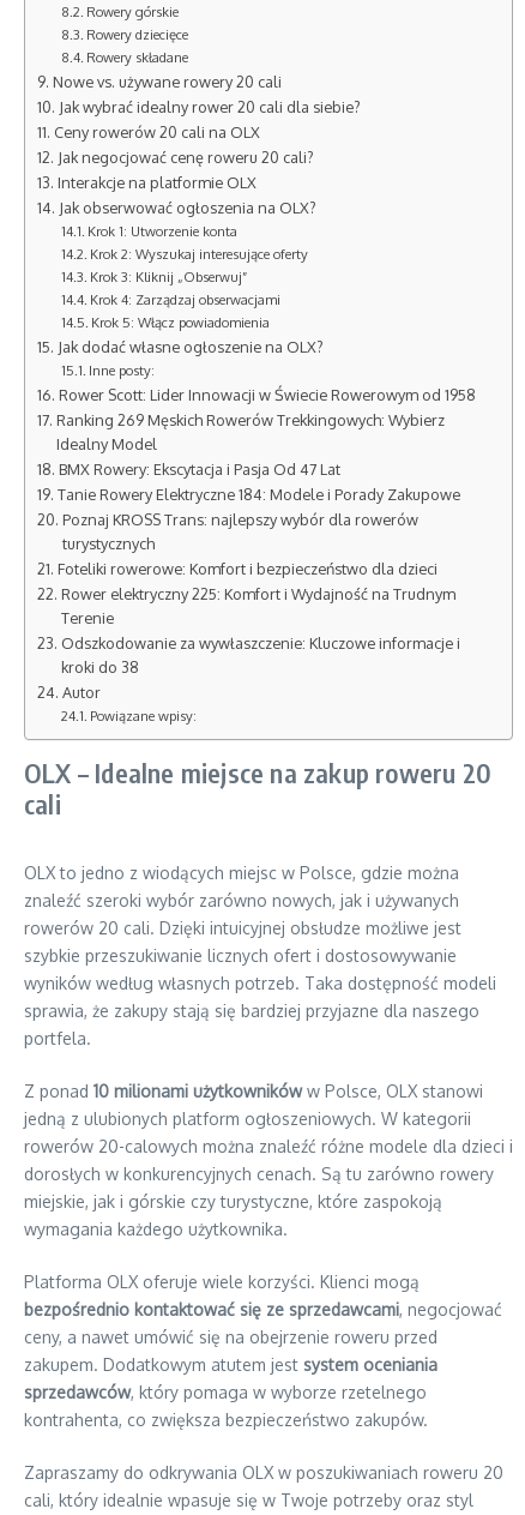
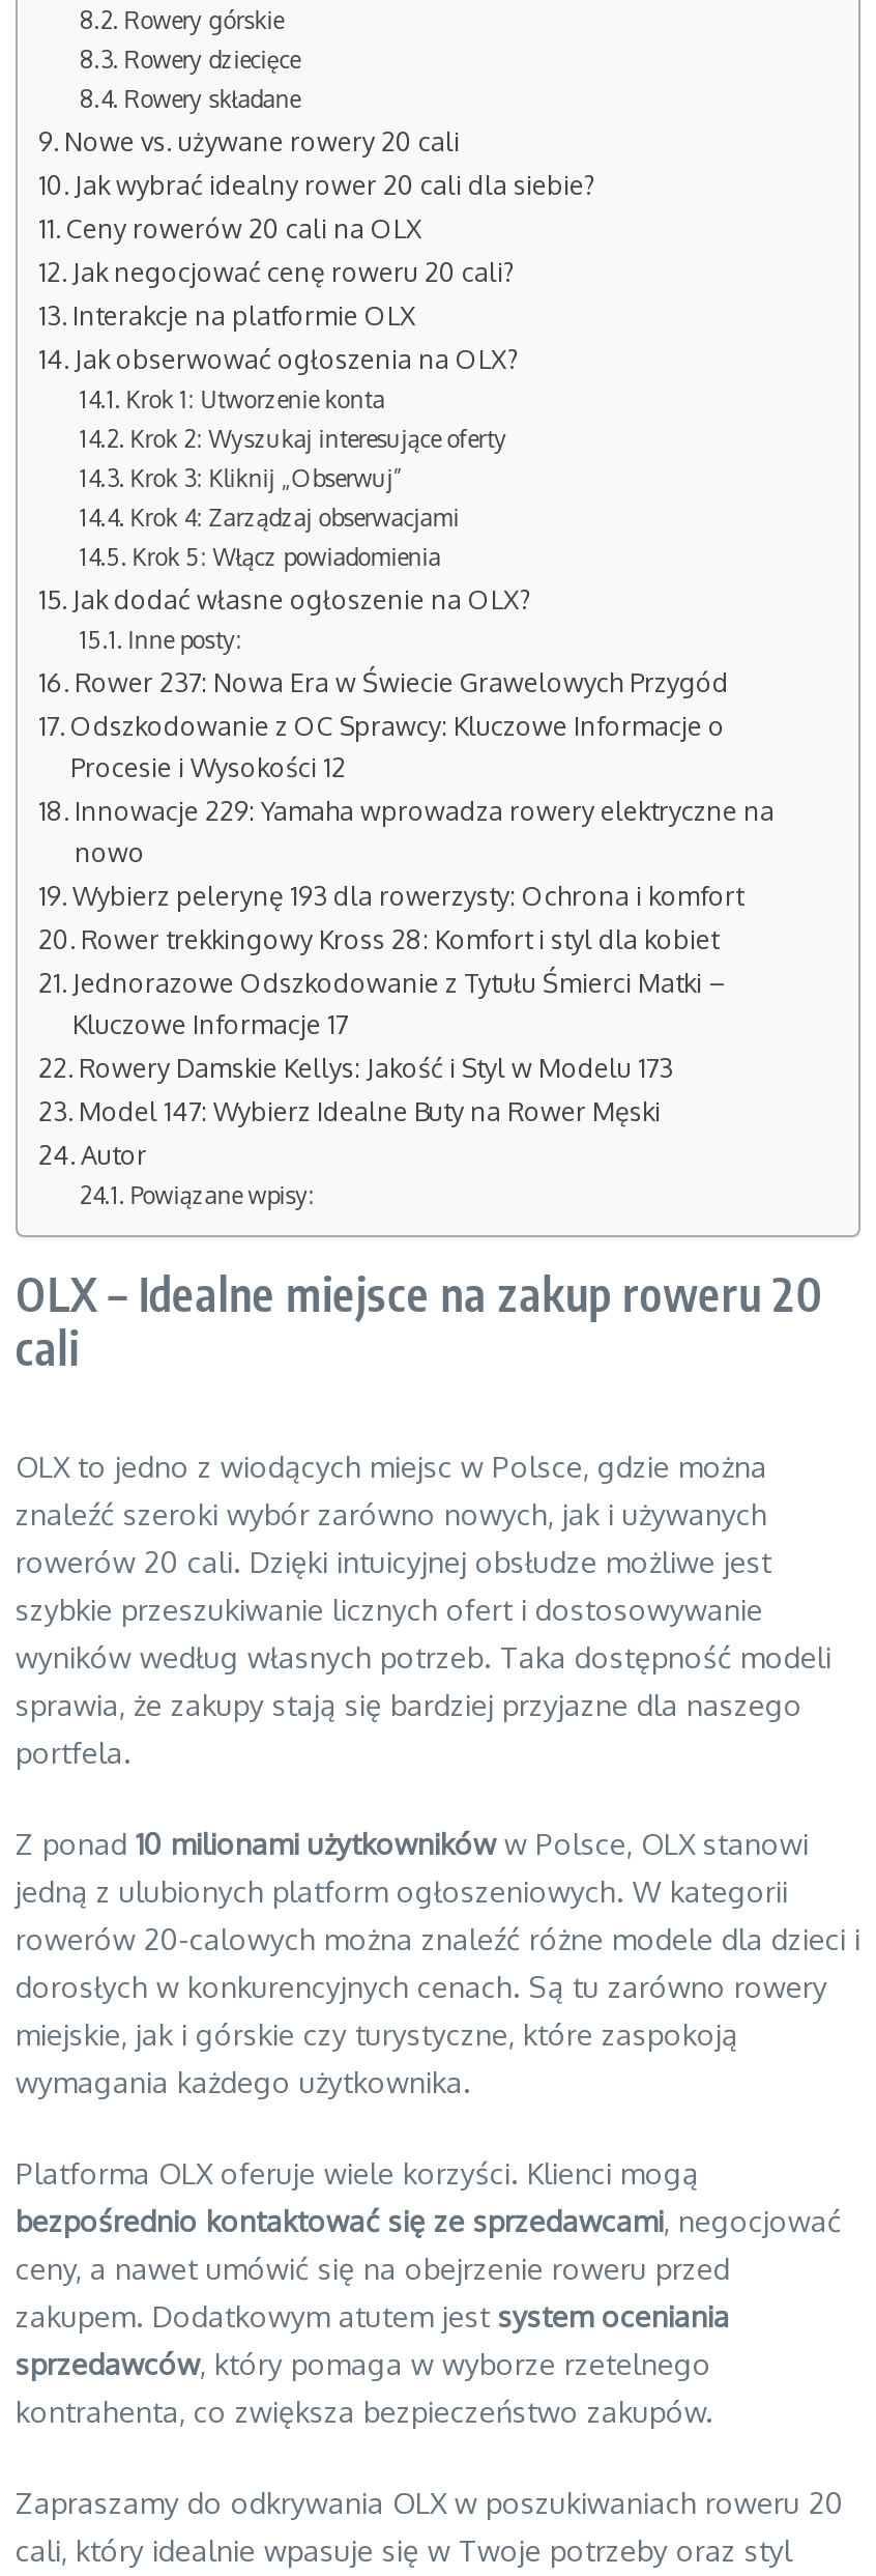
- Rower Scott: Lider Innowacji w Świecie Rowerowym od 1958
- Ranking 269 Męskich Rowerów Trekkingowych: Wybierz
- Idealny Model
- BMX Rowery: Ekscytacja i Pasja Od 47 Lat
- Tanie Rowery Elektryczne 184: Modele i Porady Zakupowe
- Poznaj KROSS Trans: najlepszy wybór dla rowerów
- turystycznych
- Foteliki rowerowe: Komfort i bezpieczeństwo dla dzieci
- Rower elektryczny 225: Komfort i Wydajność na Trudnym
- Terenie
- Odszkodowanie za wywłaszczenie: Kluczowe informacje i
- kroki do 38
+ Rower 237: Nowa Era w Świecie Grawelowych Przygód
+ Odszkodowanie z OC Sprawcy: Kluczowe Informacje o
+ Procesie i Wysokości 12
+ Innowacje 229: Yamaha wprowadza rowery elektryczne na
+ nowo
+ Wybierz pelerynę 193 dla rowerzysty: Ochrona i komfort
+ Rower trekkingowy Kross 28: Komfort i styl dla kobiet
+ Jednorazowe Odszkodowanie z Tytułu Śmierci Matki –
+ Kluczowe Informacje 17
+ Rowery Damskie Kellys: Jakość i Styl w Modelu 173
+ Model 147: Wybierz Idealne Buty na Rower Męski
